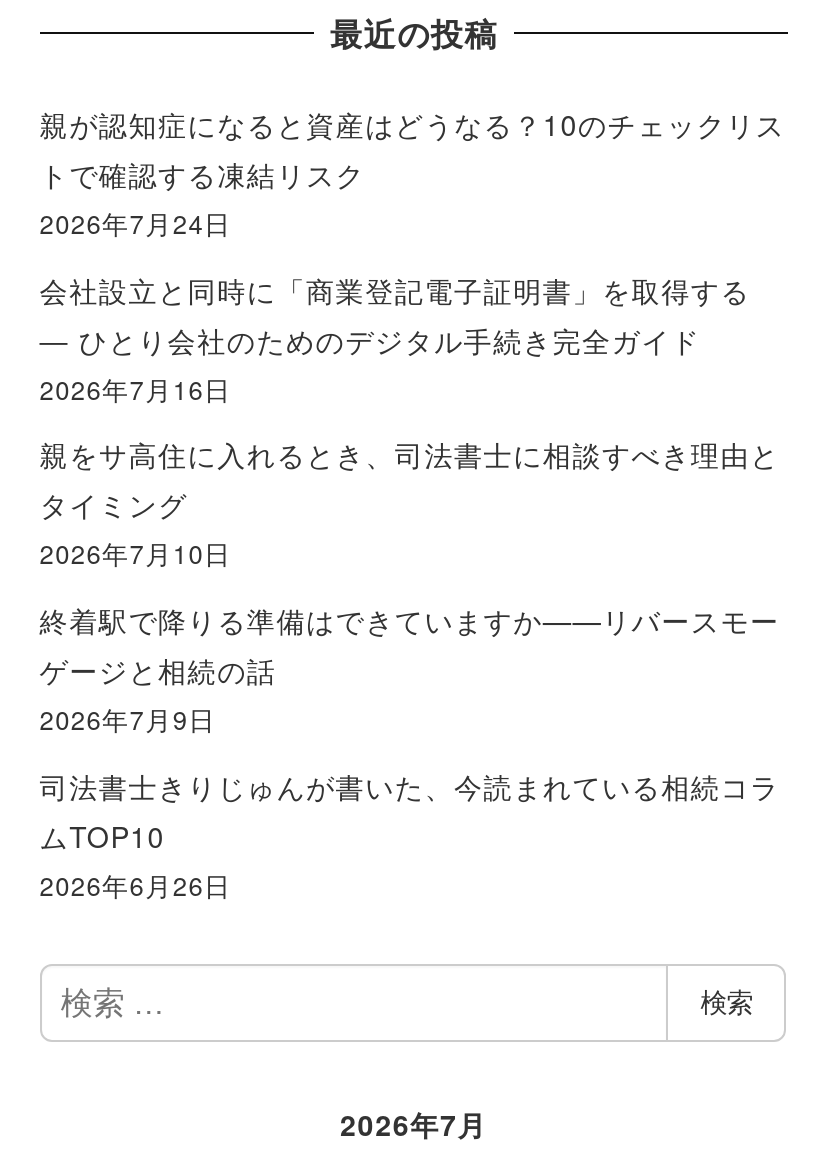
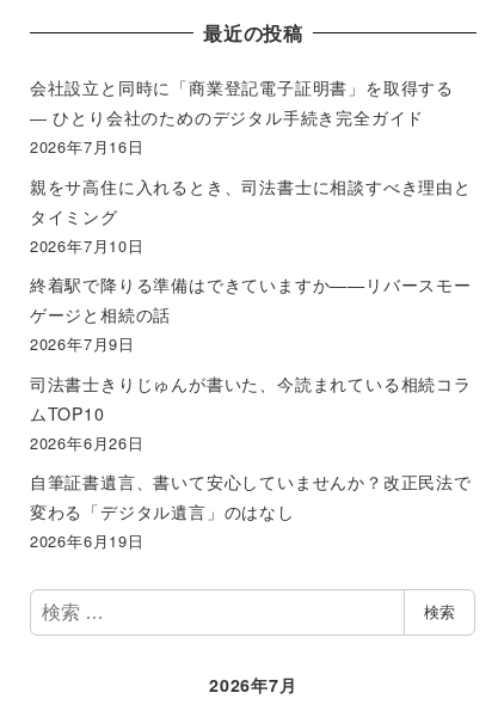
- 親が認知症になると資産はどうなる？10のチェックリス
- トで確認する凍結リスク
- 2026年7月24日

moved up: 会社設立と同時に「商業登記電子証明書」を取得する | ― ひとり会社のためのデジタル手続き完全ガイド | 2026年7月16日 | ... | ムTOP10 | 2026年6月26日

+ 自筆証書遺言、書いて安心していませんか？改正民法で
+ 変わる「デジタル遺言」のはなし
+ 2026年6月19日
